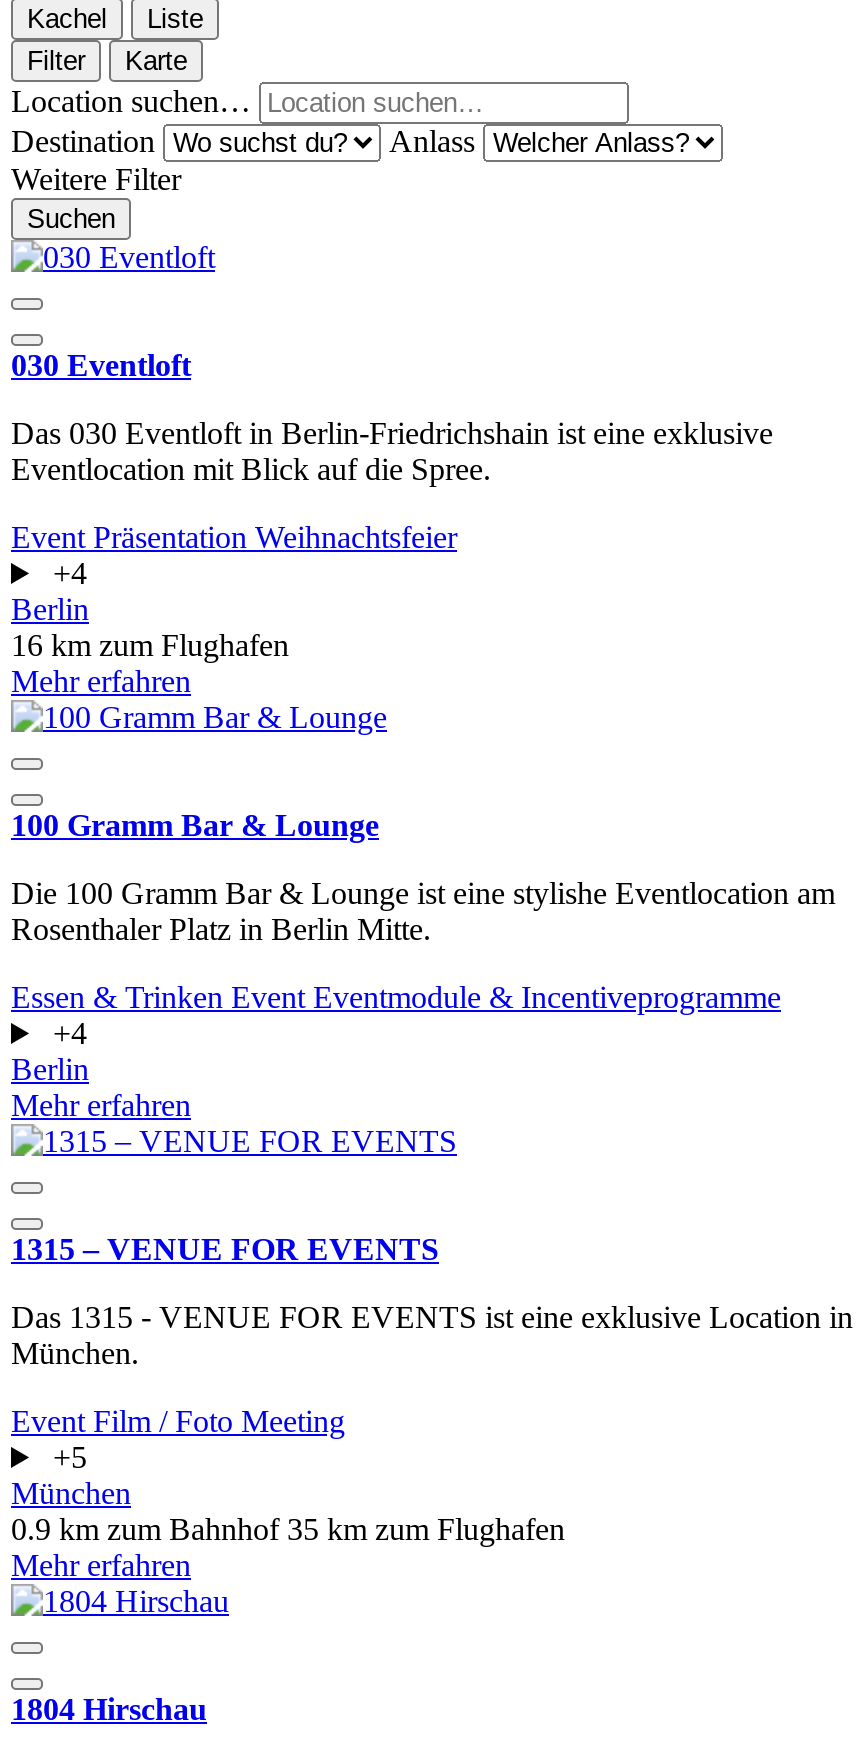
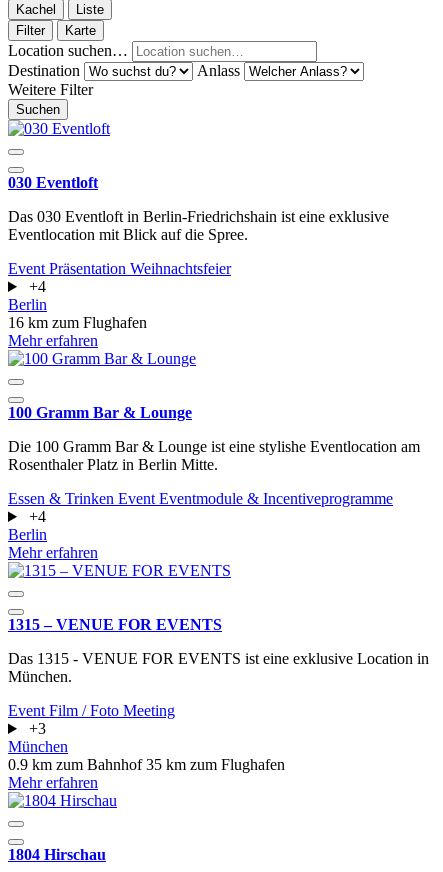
- +5
+ +3
